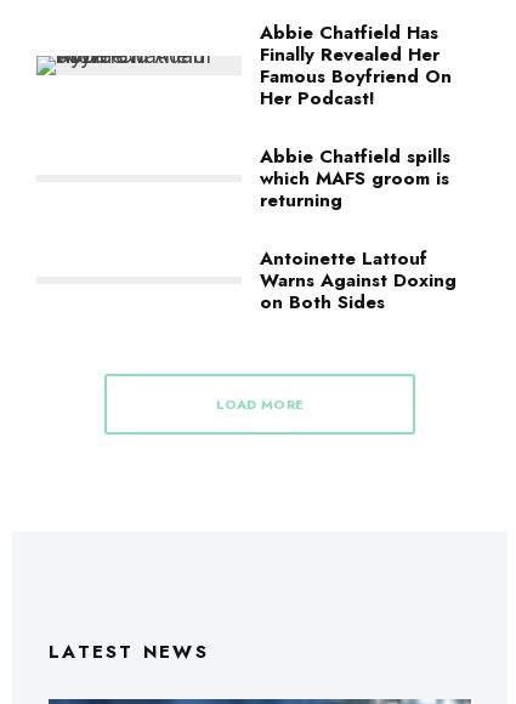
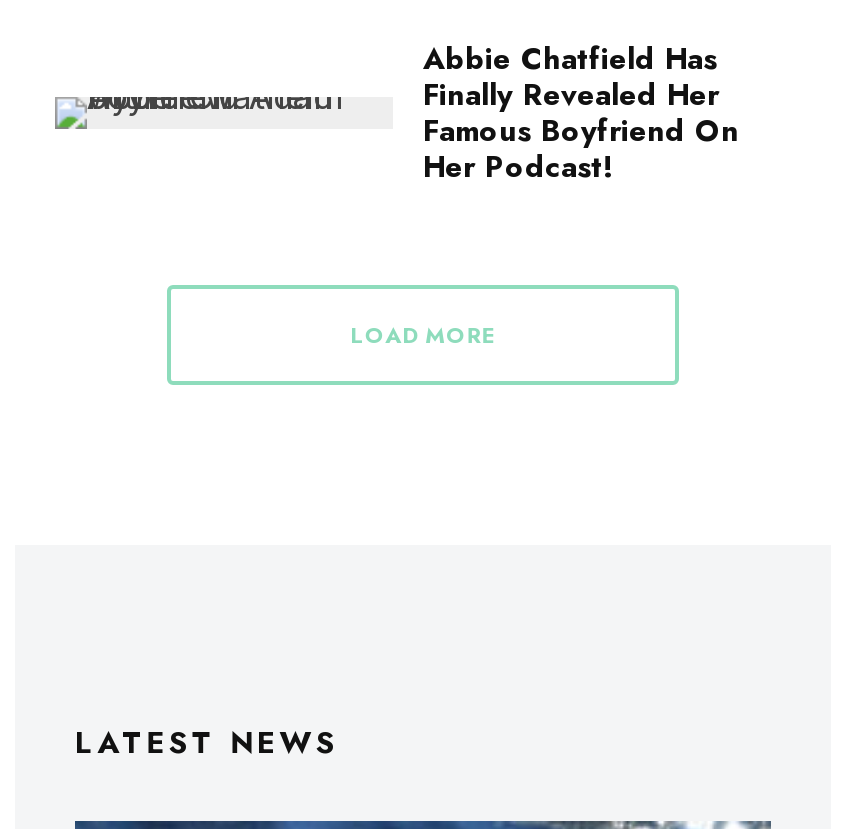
- Abbie Chatfield spills
- which MAFS groom is
- returning
- Antoinette Lattouf
- Warns Against Doxing
- on Both Sides
